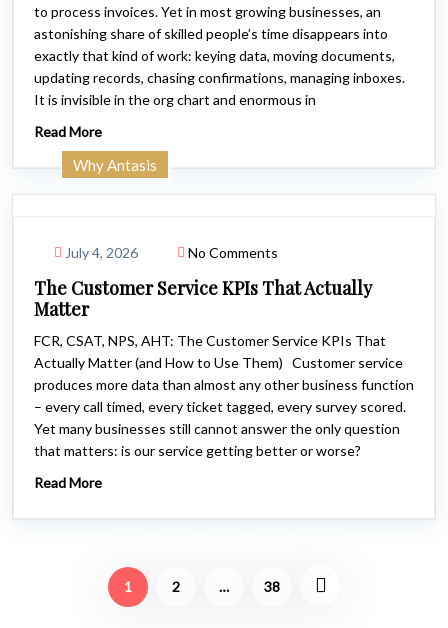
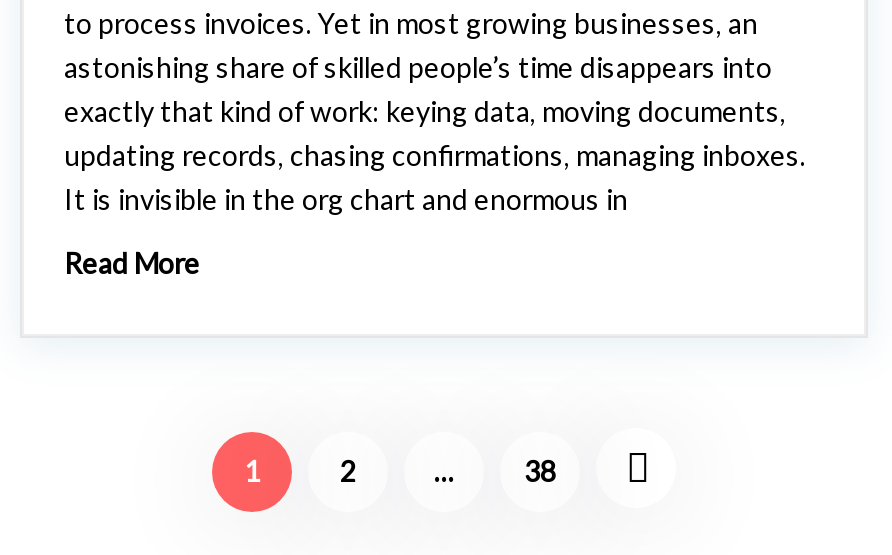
- Why Antasis

- July 4, 2026
- No Comments
- The Customer Service KPIs That Actually
- Matter
- FCR, CSAT, NPS, AHT: The Customer Service KPIs That
- Actually Matter (and How to Use Them) Customer service
- produces more data than almost any other business function
- – every call timed, every ticket tagged, every survey scored.
- Yet many businesses still cannot answer the only question
- that matters: is our service getting better or worse?
- Read More
